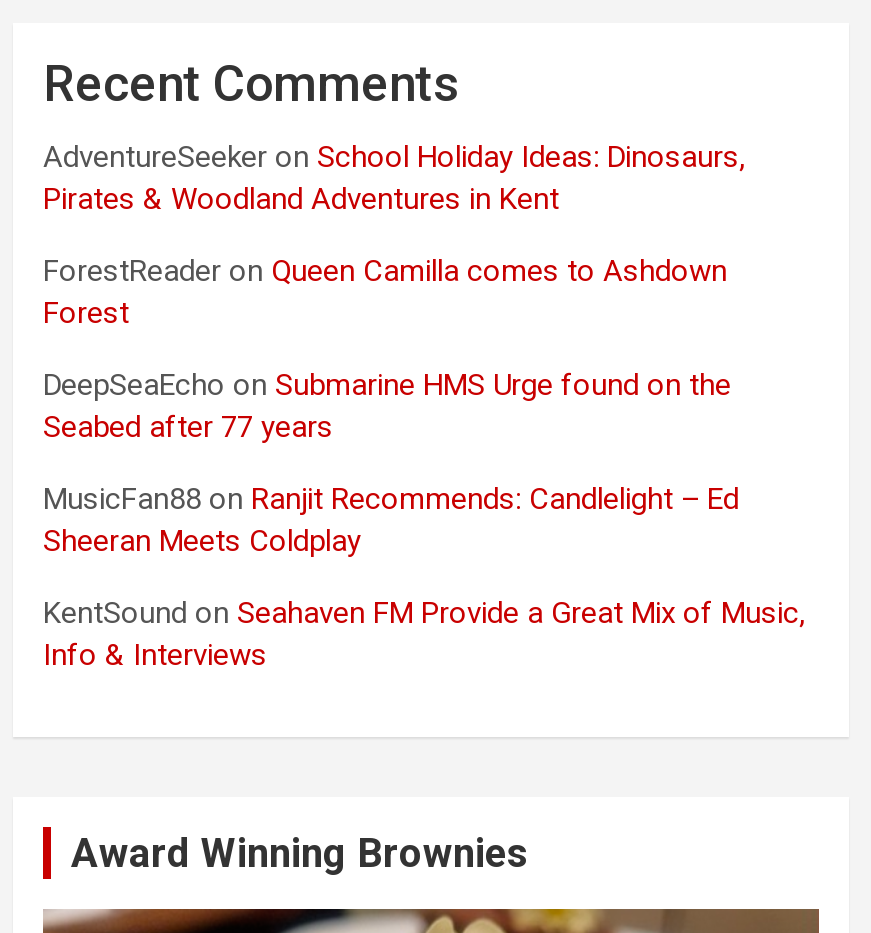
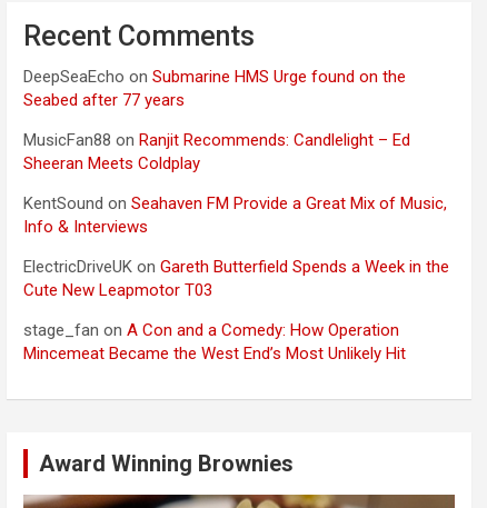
- AdventureSeeker on School Holiday Ideas: Dinosaurs,
- Pirates & Woodland Adventures in Kent
- ForestReader on Queen Camilla comes to Ashdown
- Forest

moved up: DeepSeaEcho on Submarine HMS Urge found on the | Seabed after 77 years | MusicFan88 on Ranjit Recommends: Candlelight – Ed | Sheeran Meets Coldplay | KentSound on Seahaven FM Provide a Great Mix of Music, | Info & Interviews

+ ElectricDriveUK on Gareth Butterfield Spends a Week in the
+ Cute New Leapmotor T03
+ stage_fan on A Con and a Comedy: How Operation
+ Mincemeat Became the West End’s Most Unlikely Hit
